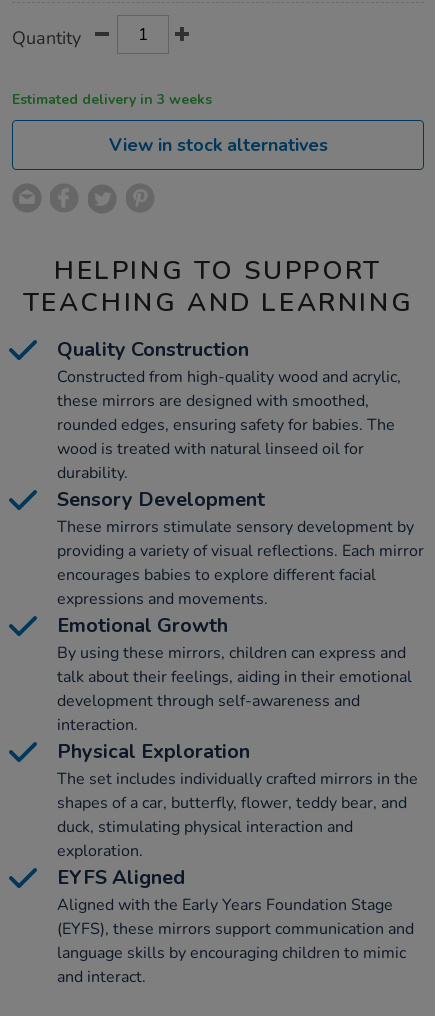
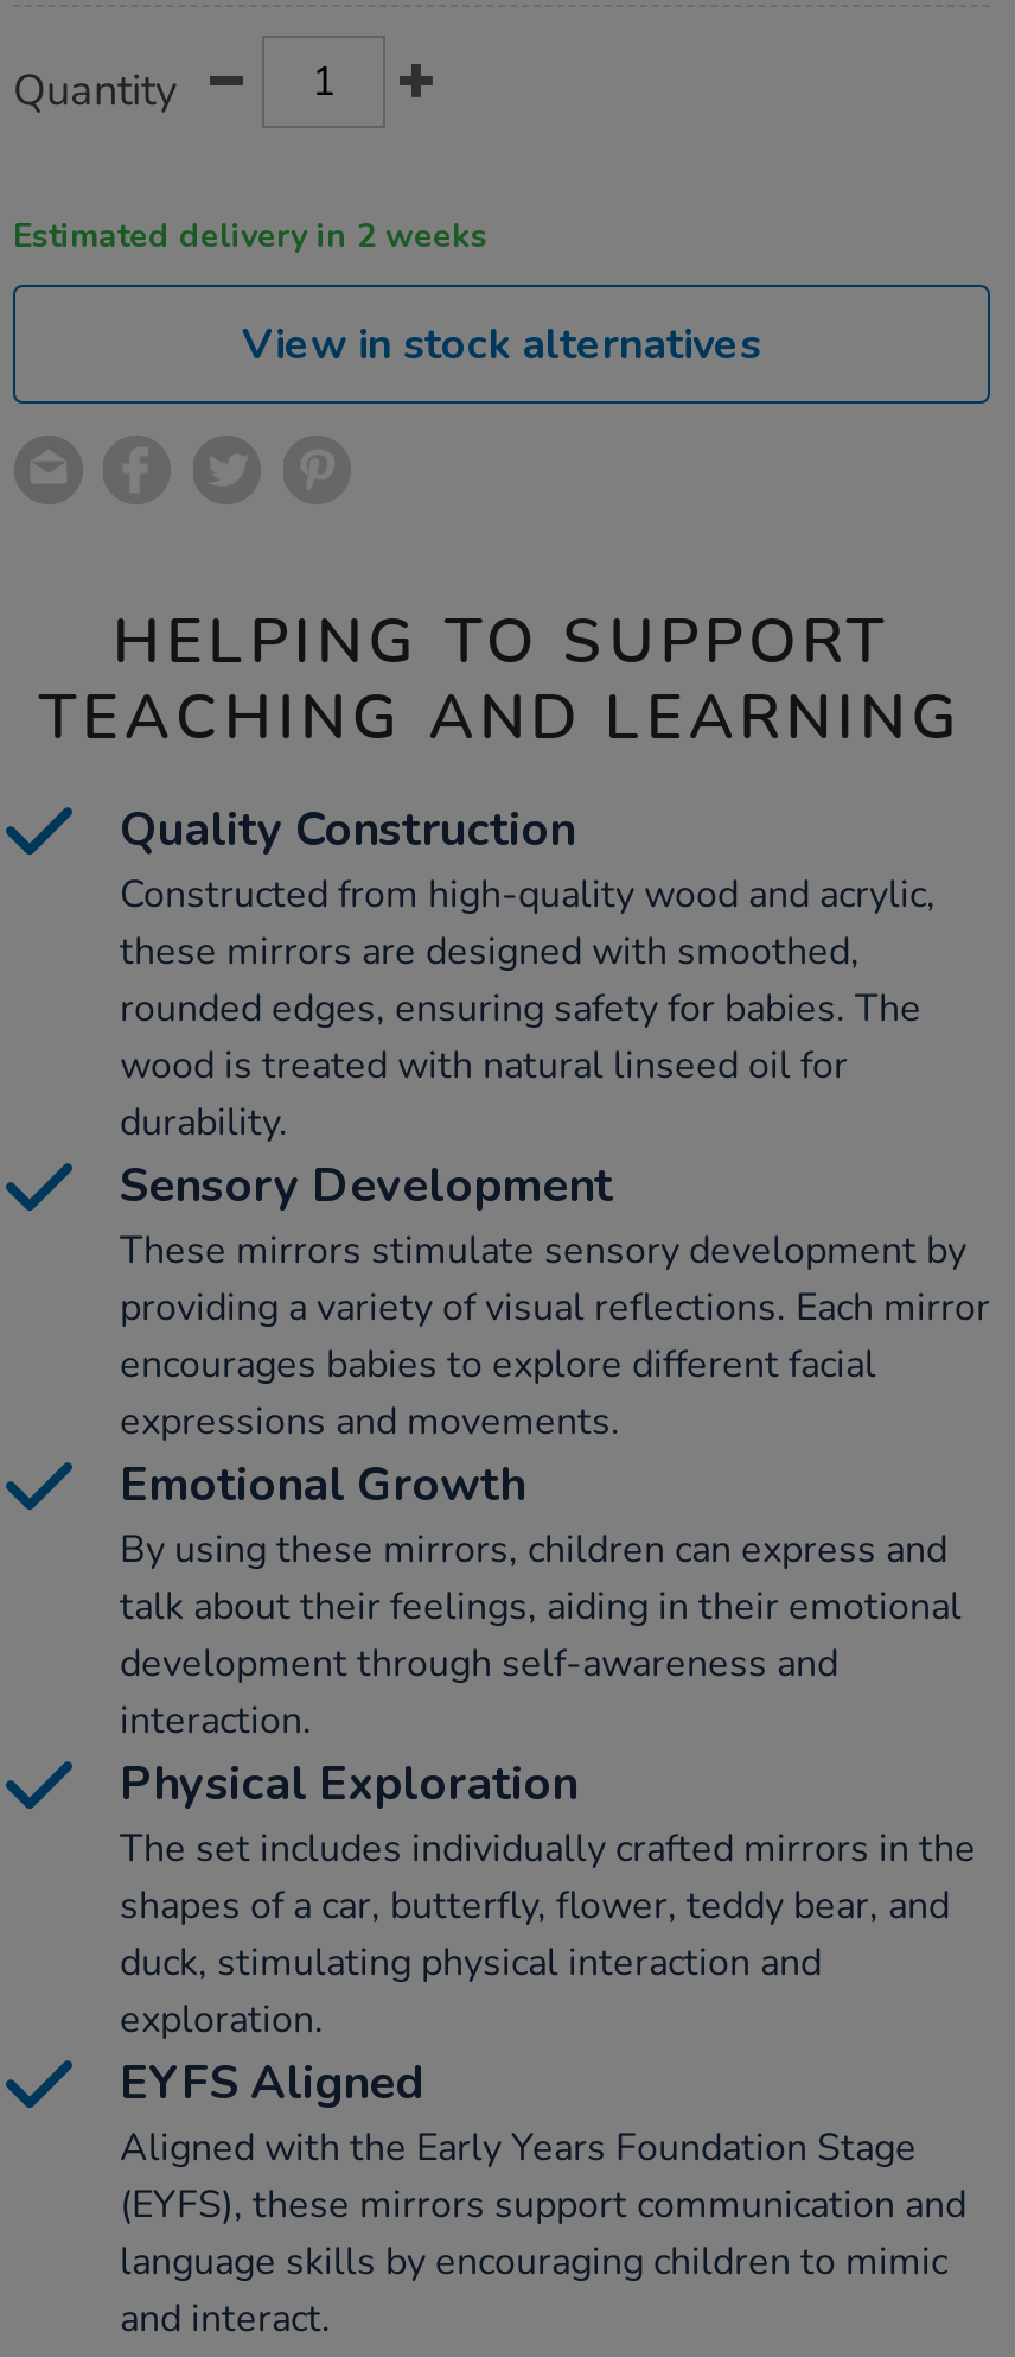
- Estimated delivery in 3 weeks
+ Estimated delivery in 2 weeks
